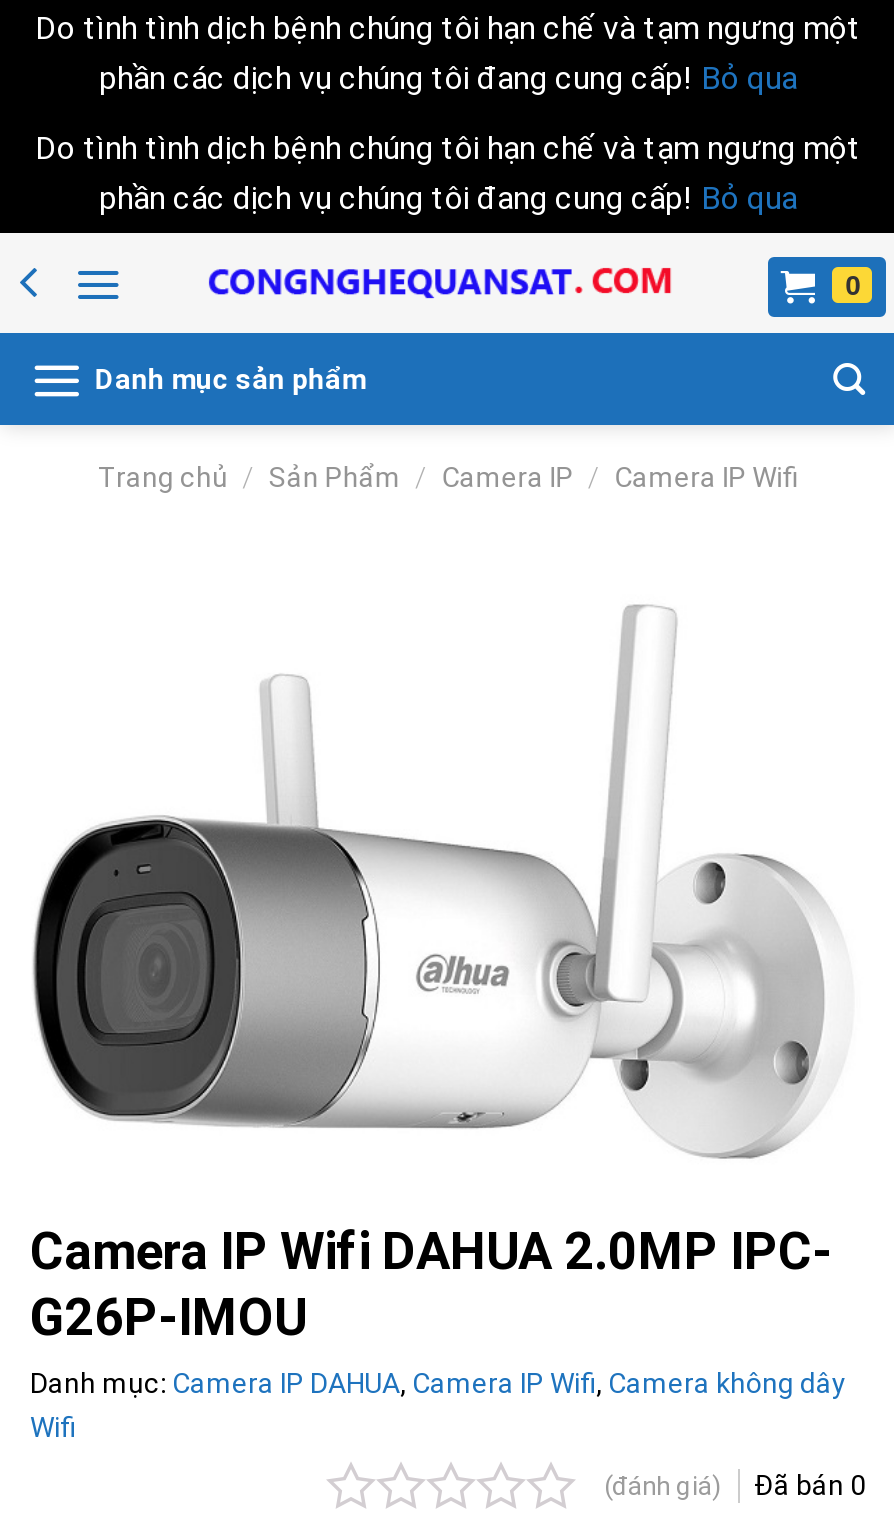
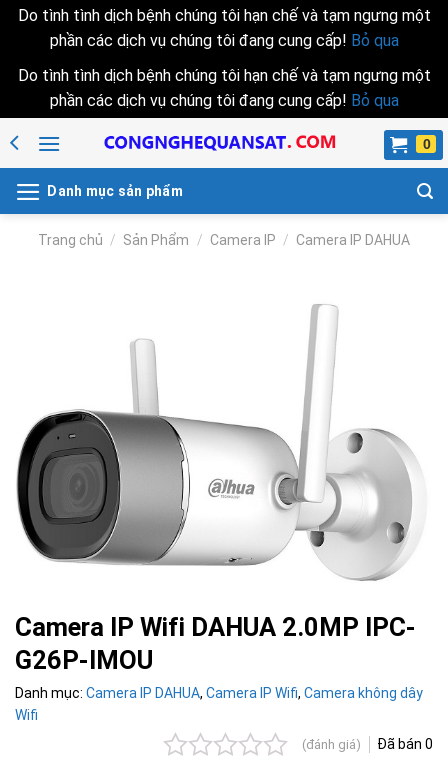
- Trang chủ / Sản Phẩm / Camera IP / Camera IP Wifi
+ Trang chủ / Sản Phẩm / Camera IP / Camera IP DAHUA
